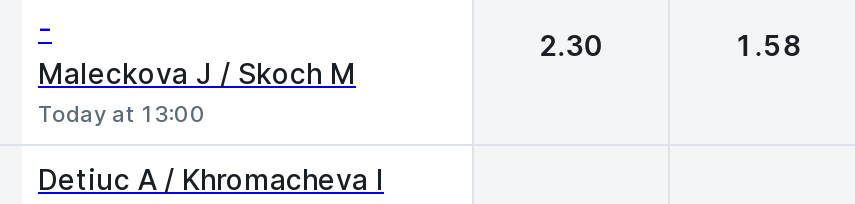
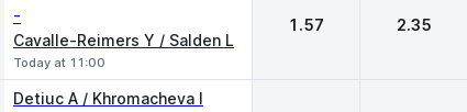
- 2.30
- 1.58
+ 1.57
+ 2.35

- Maleckova J / Skoch M
- Today at 13:00
+ Cavalle-Reimers Y / Salden L
+ Today at 11:00
